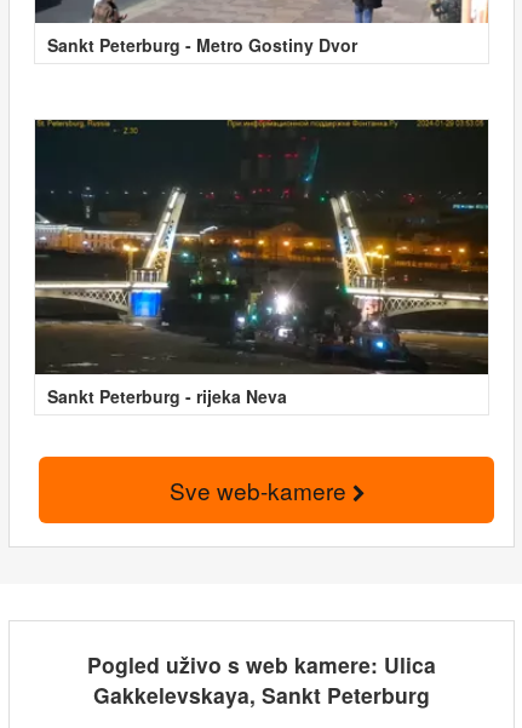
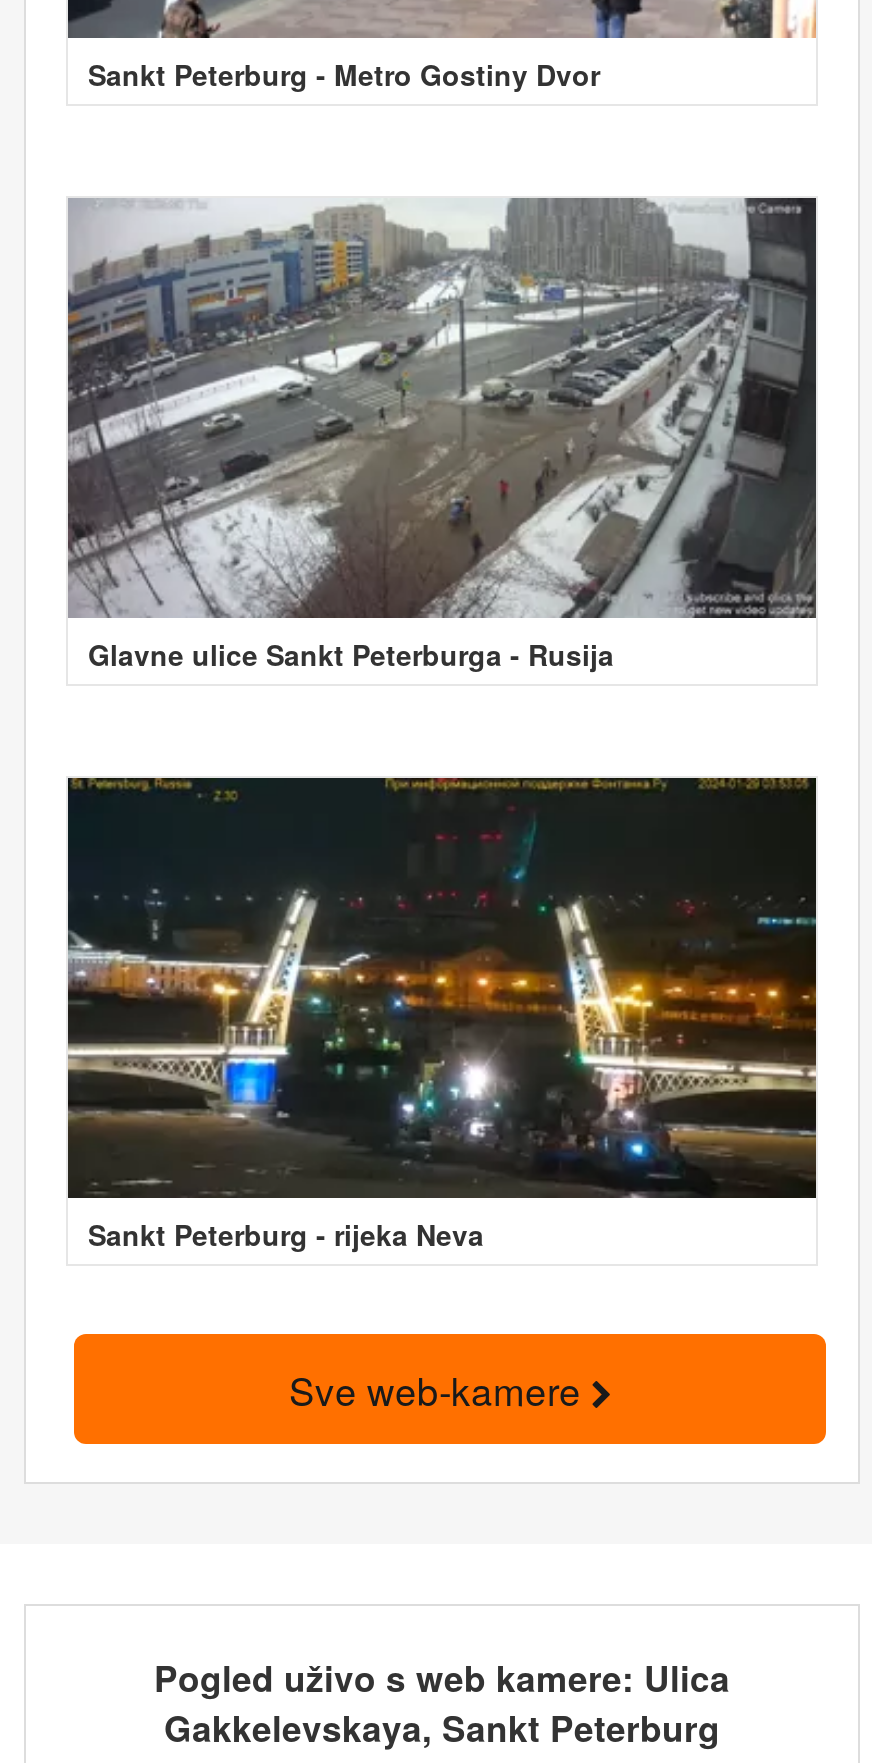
+ [image]
+ Glavne ulice Sankt Peterburga - Rusija
